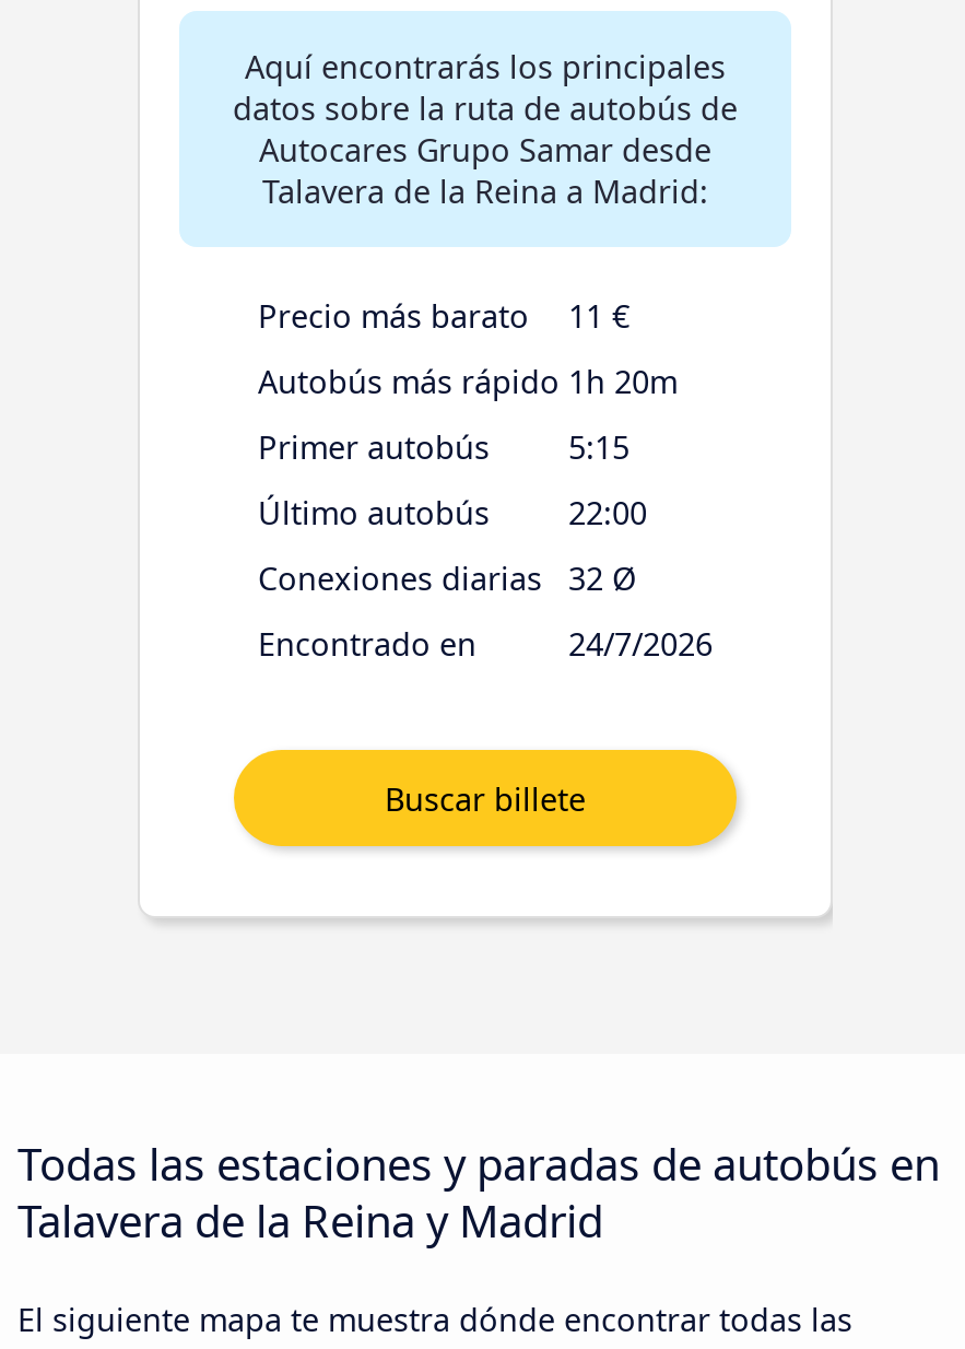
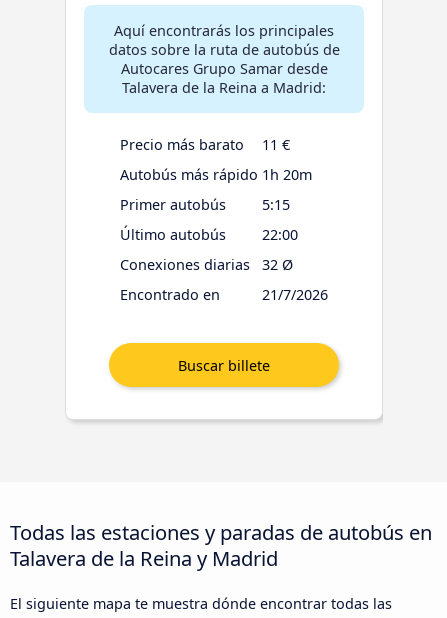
- 24/7/2026
+ 21/7/2026
